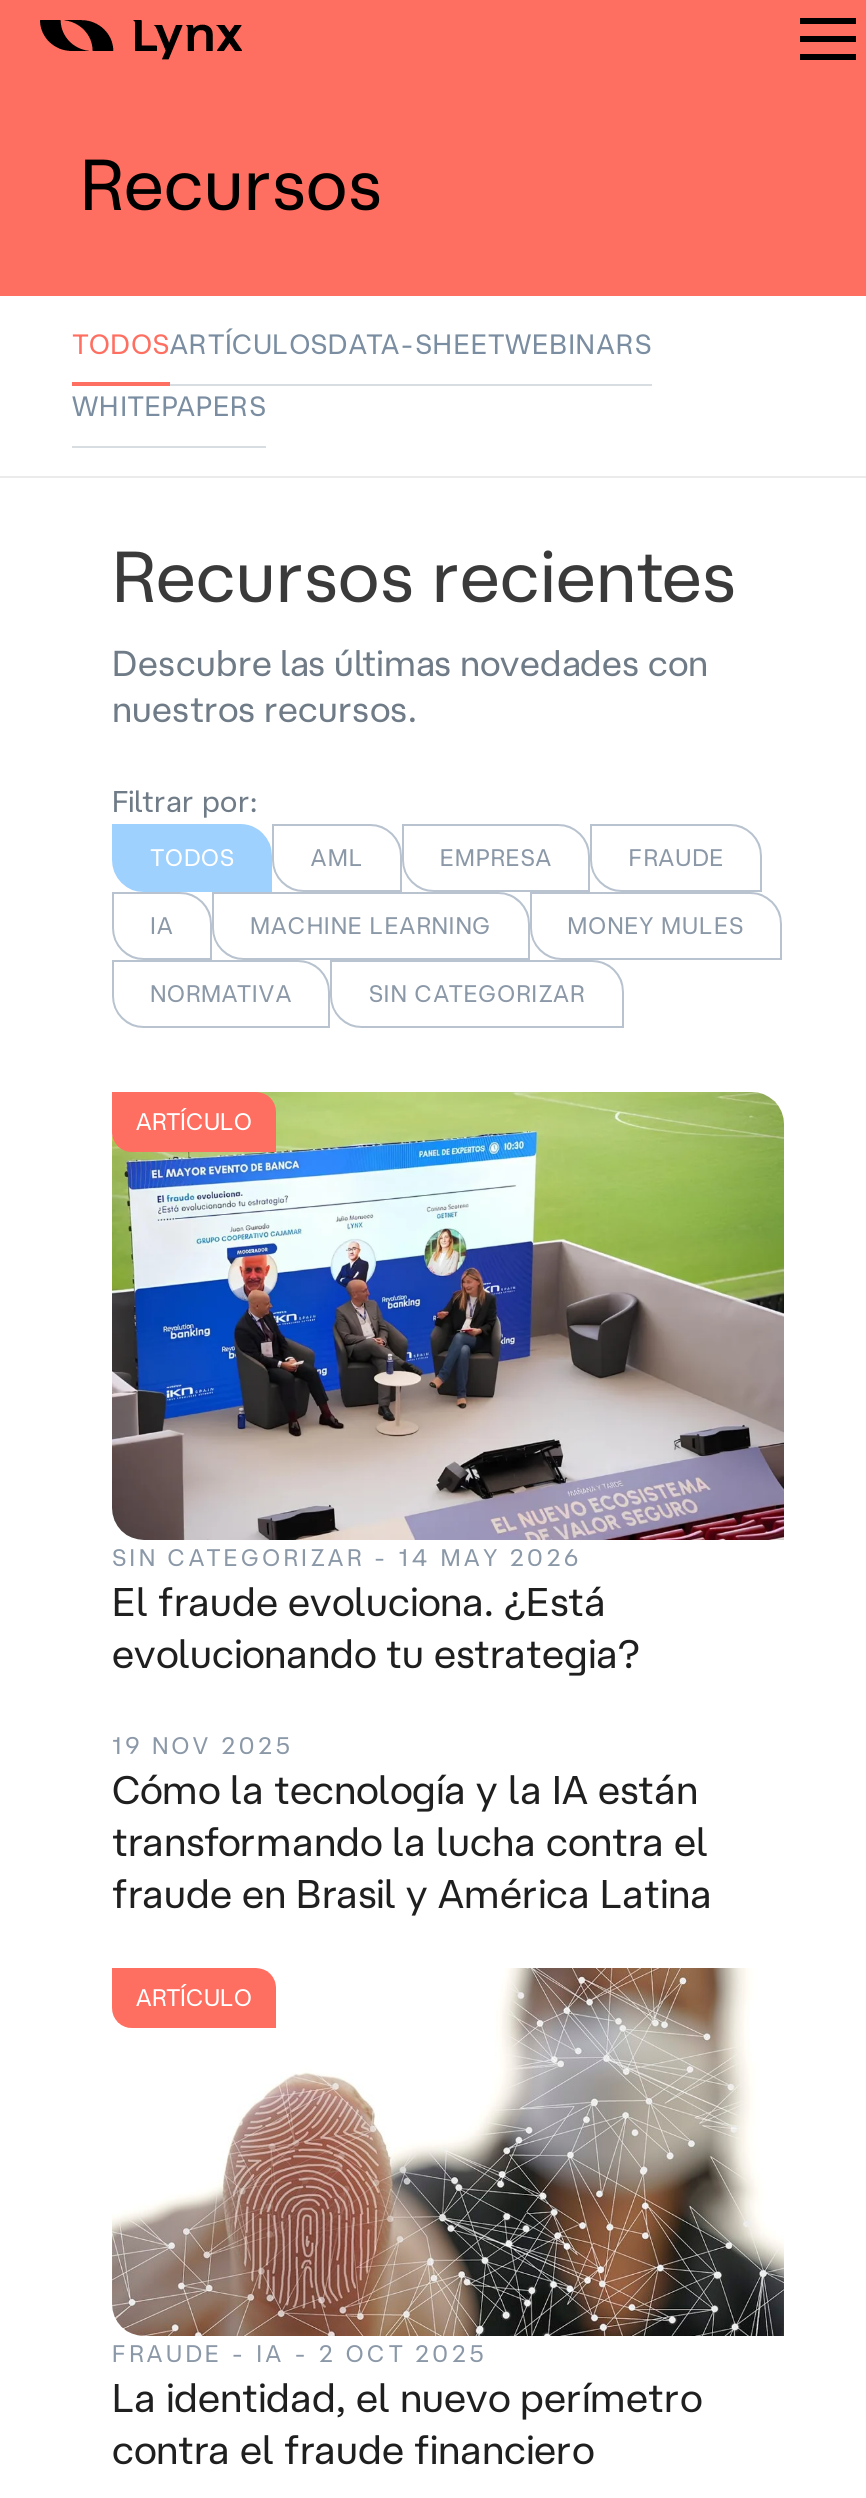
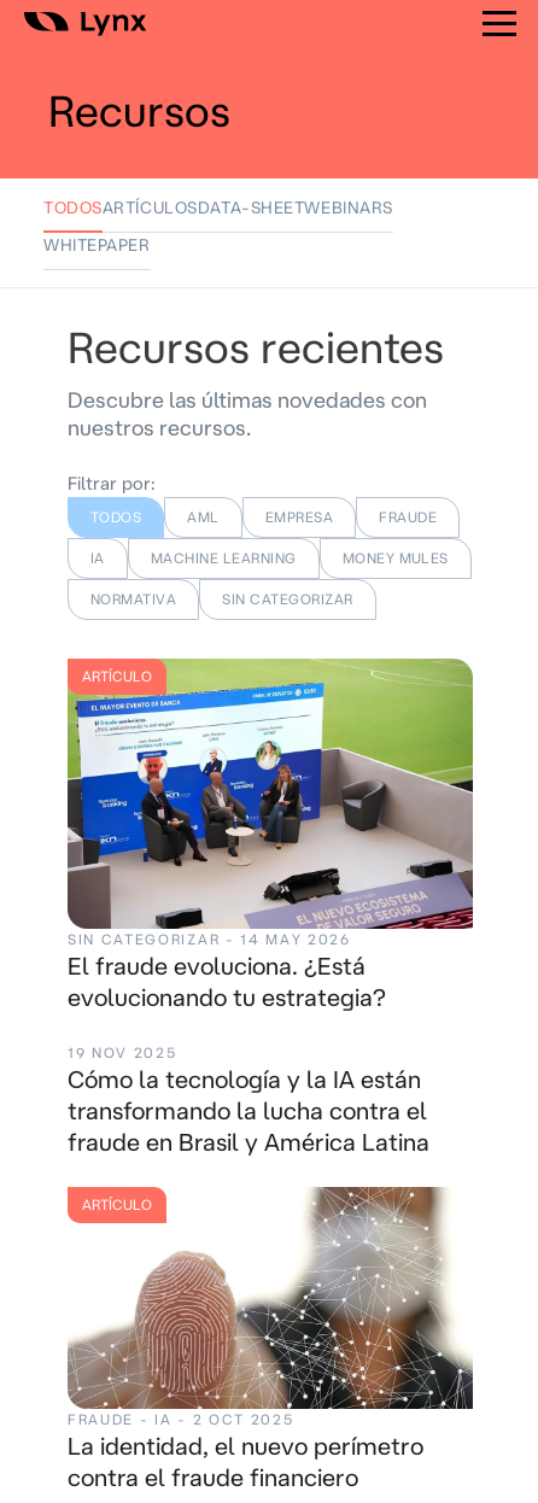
- WHITEPAPERS
+ WHITEPAPER
